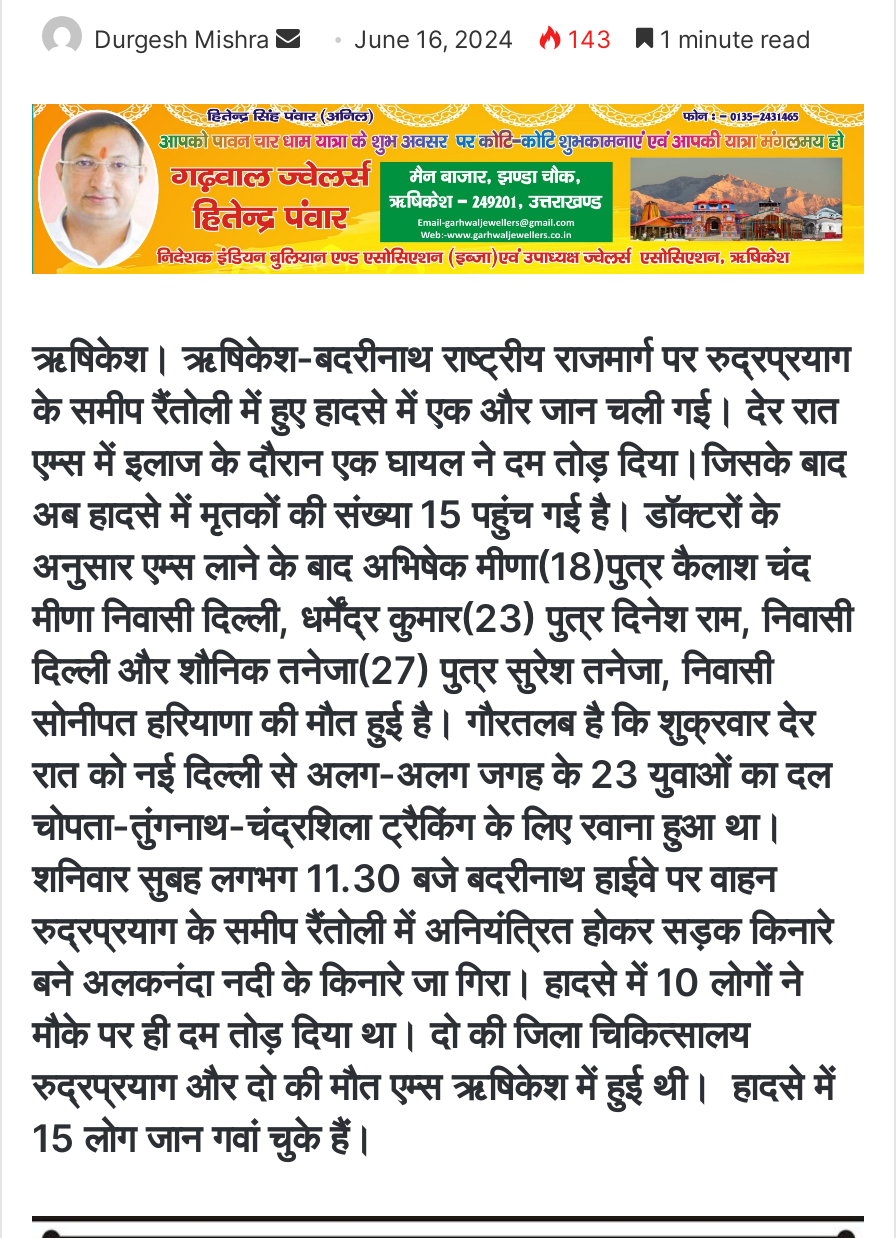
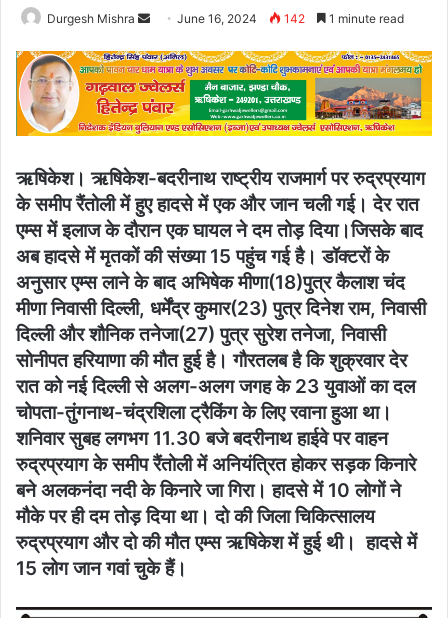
- 143
+ 142
